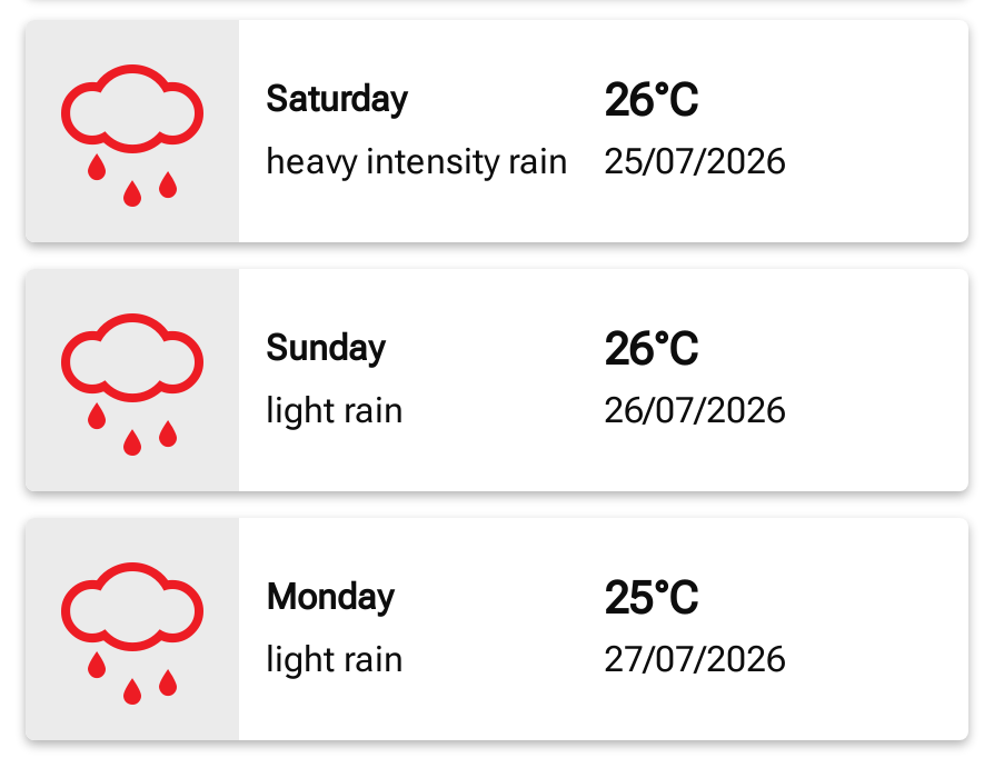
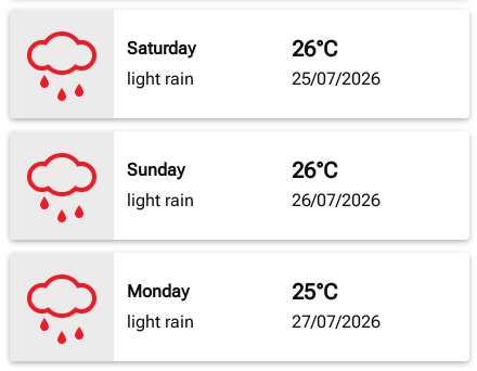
- heavy intensity rain
+ light rain
